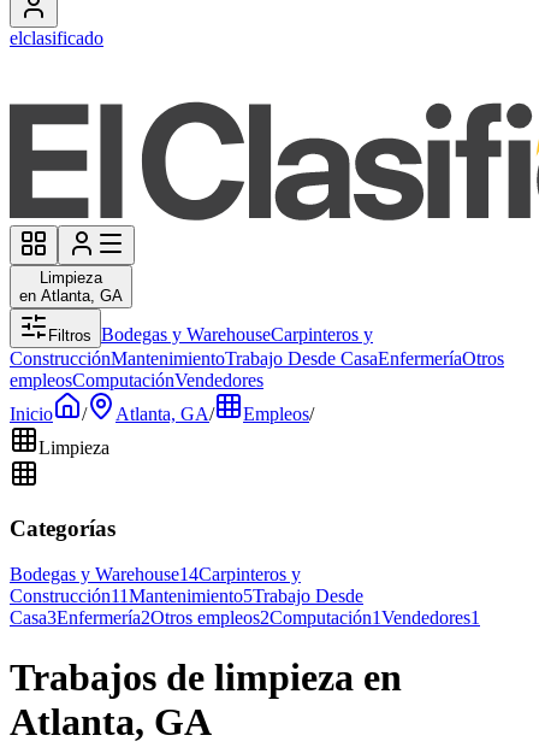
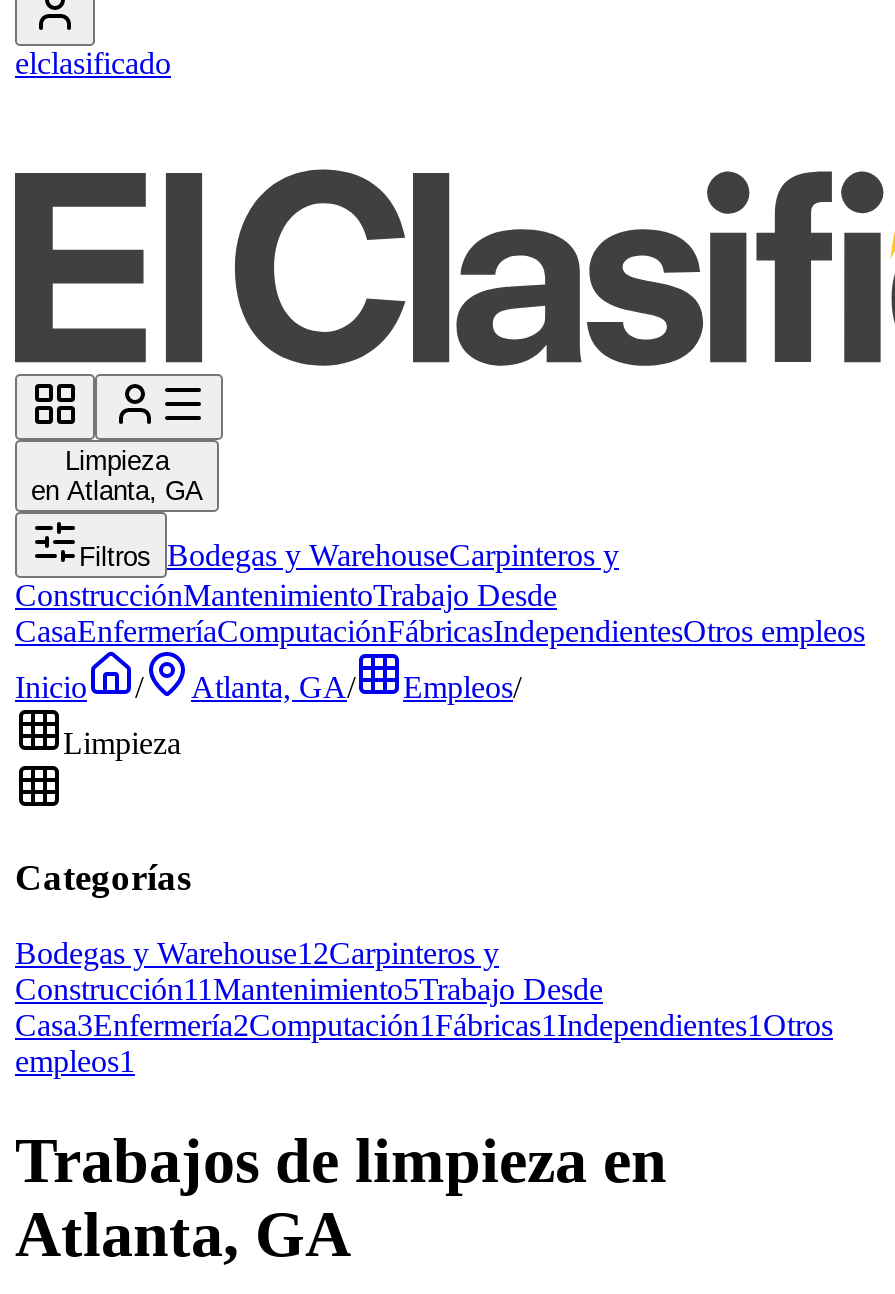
- ConstrucciónMantenimientoTrabajo Desde CasaEnfermeríaOtros
- empleosComputaciónVendedores
+ ConstrucciónMantenimientoTrabajo Desde
+ CasaEnfermeríaComputaciónFábricasIndependientesOtros empleos

- Bodegas y Warehouse14Carpinteros y
+ Bodegas y Warehouse12Carpinteros y

- Casa3Enfermería2Otros empleos2Computación 1Vendedores1
+ Casa3Enfermería2Computación1 Fábricas1 Independientes1 Otros
+ empleos1
